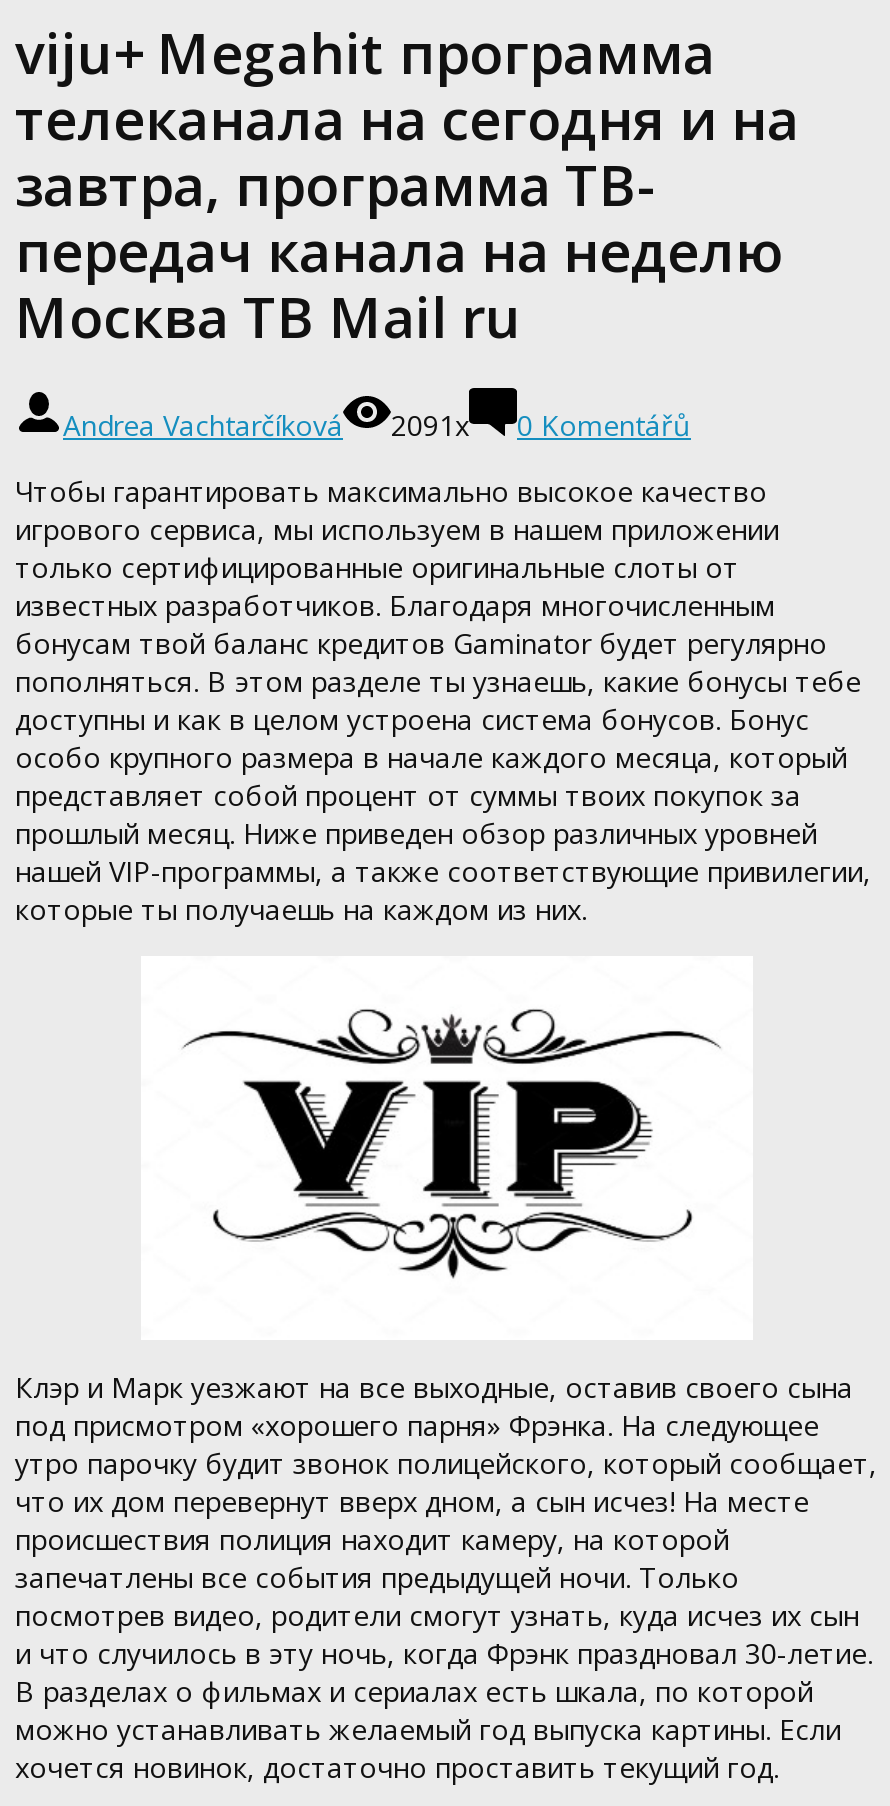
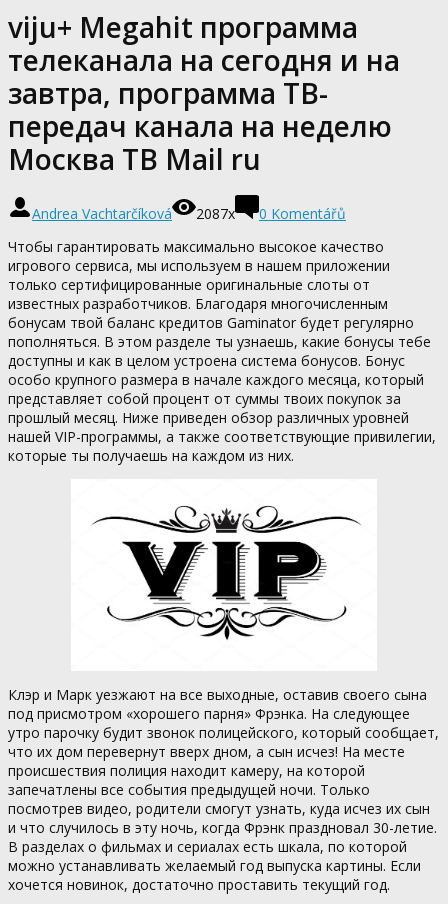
- 2091x
+ 2087x
